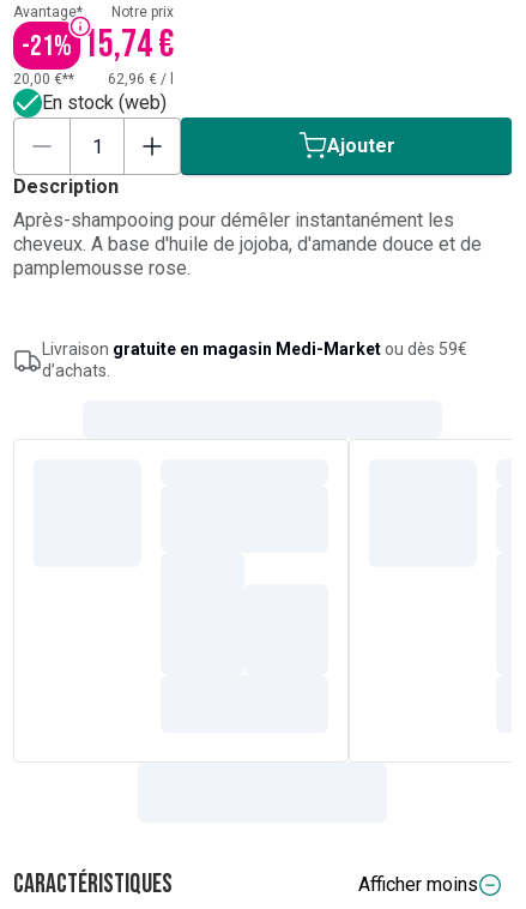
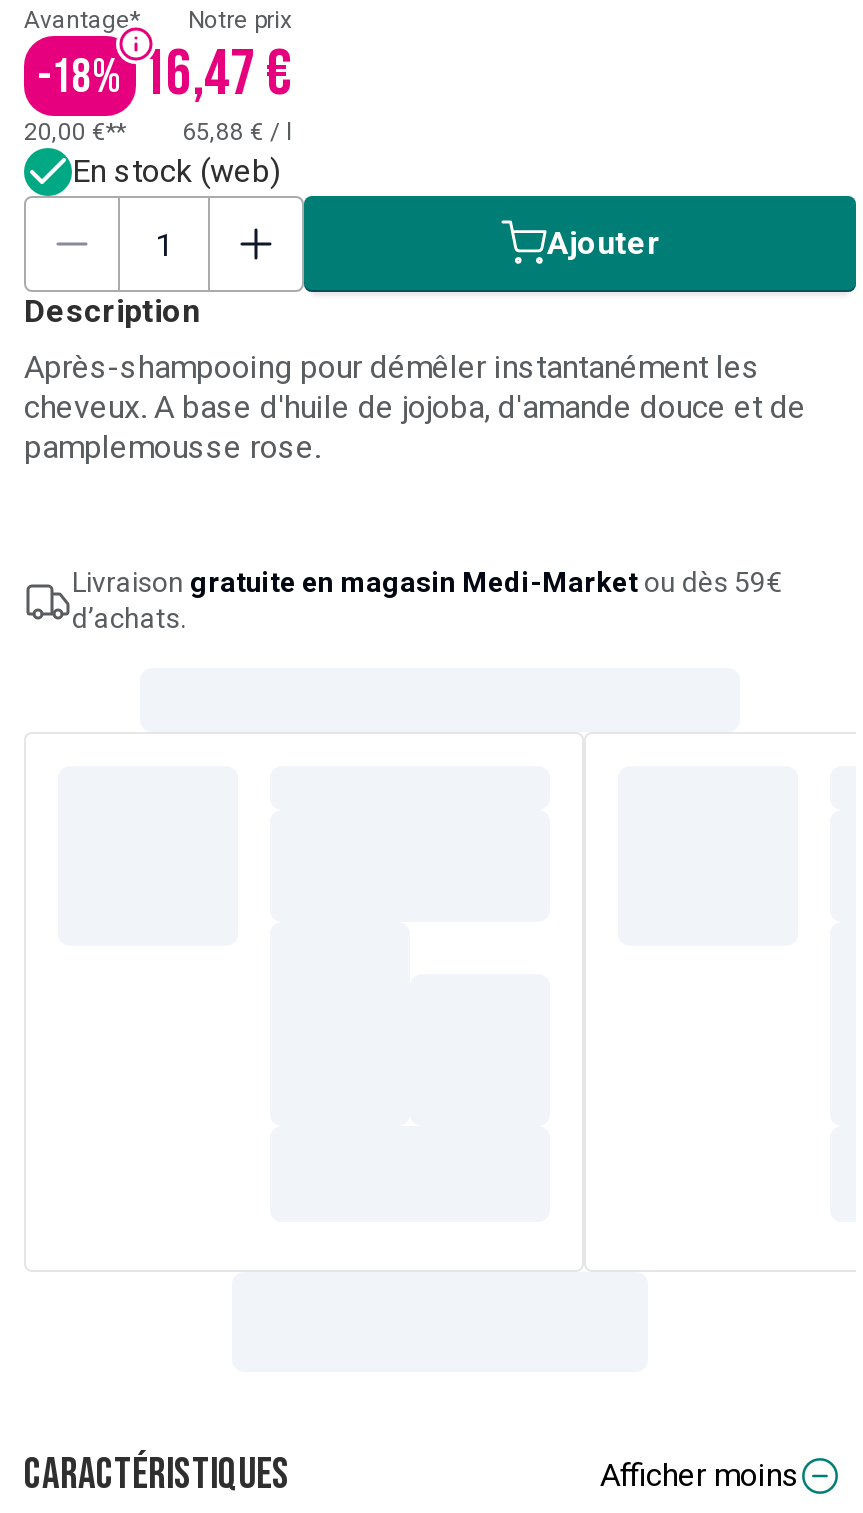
- -21%
+ -18%

- 15,74 €
+ 16,47 €

- 20,00 €** 62,96 €/ l
+ 20,00 €** 65,88 €/ l
